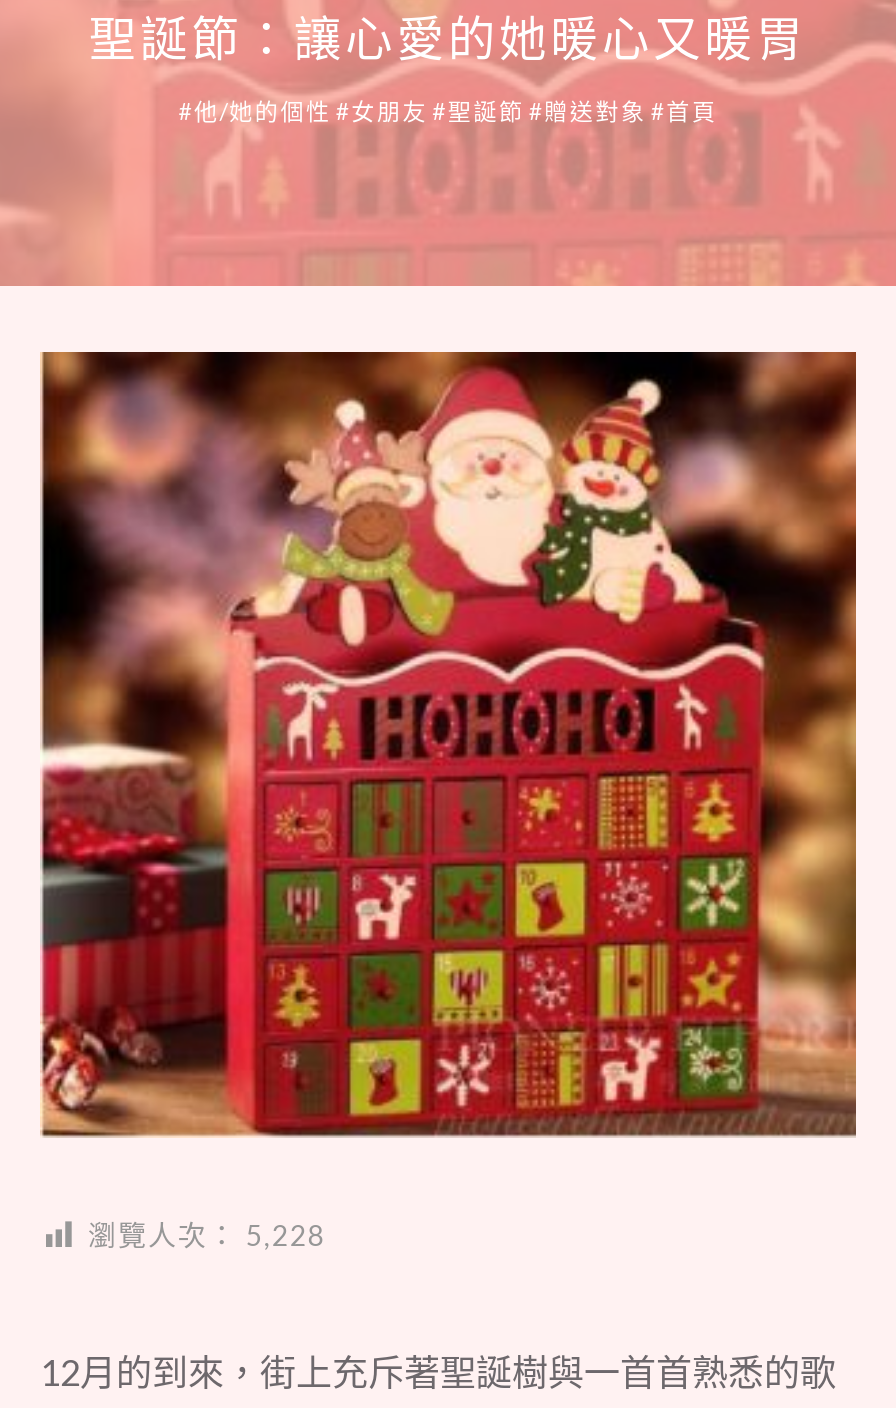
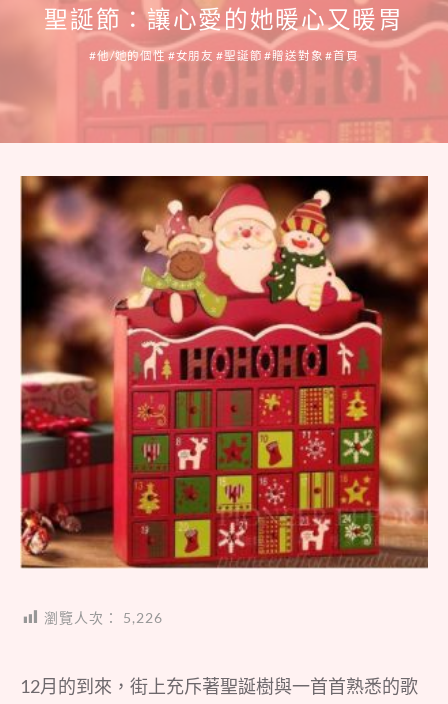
- 瀏覽人次：5,228
+ 瀏覽人次：5,226
